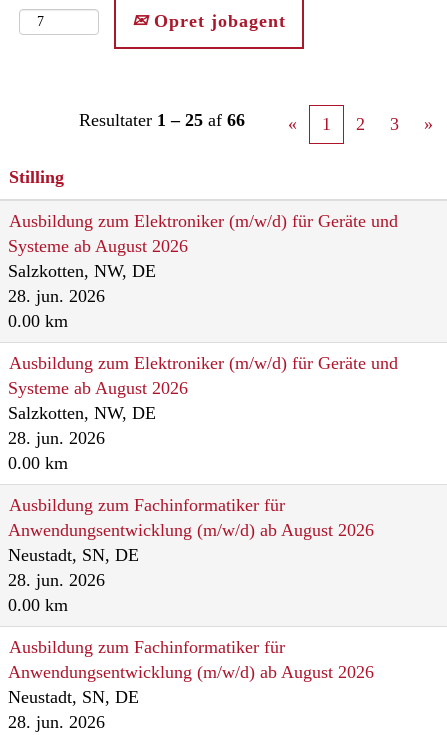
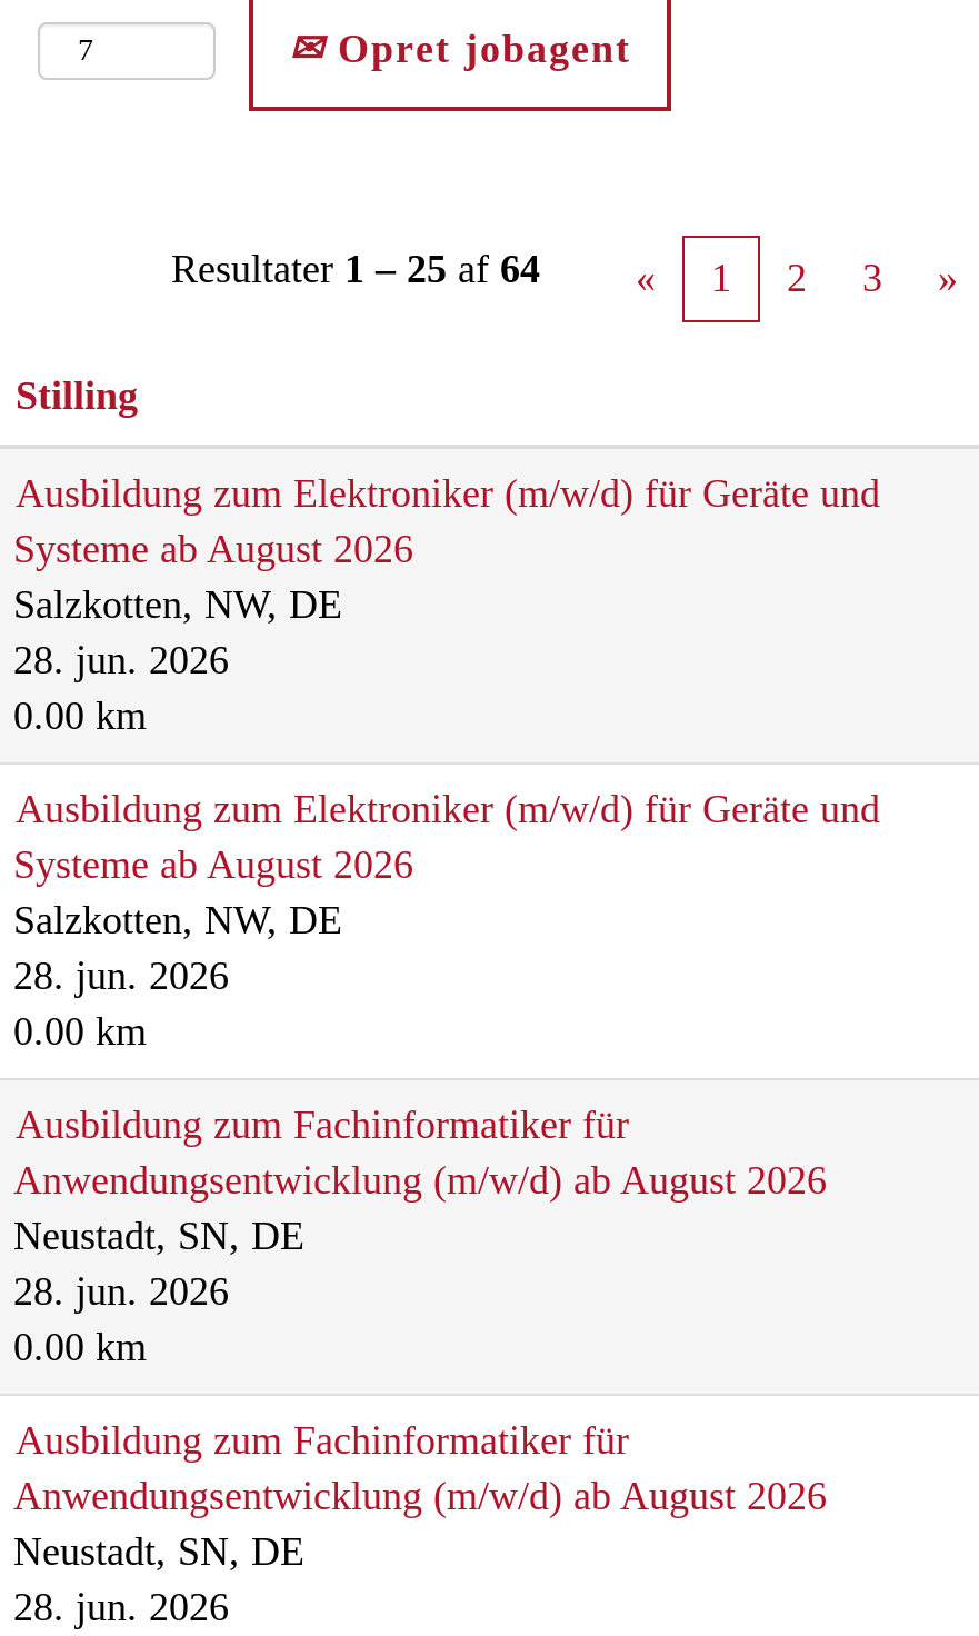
- Resultater 1 – 25 af 66
+ Resultater 1 – 25 af 64
